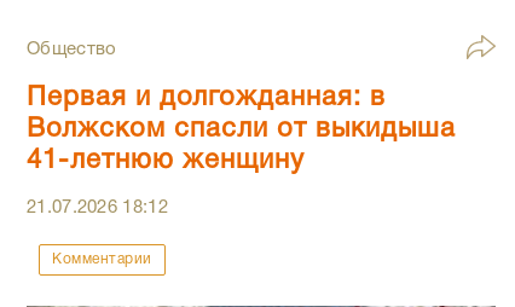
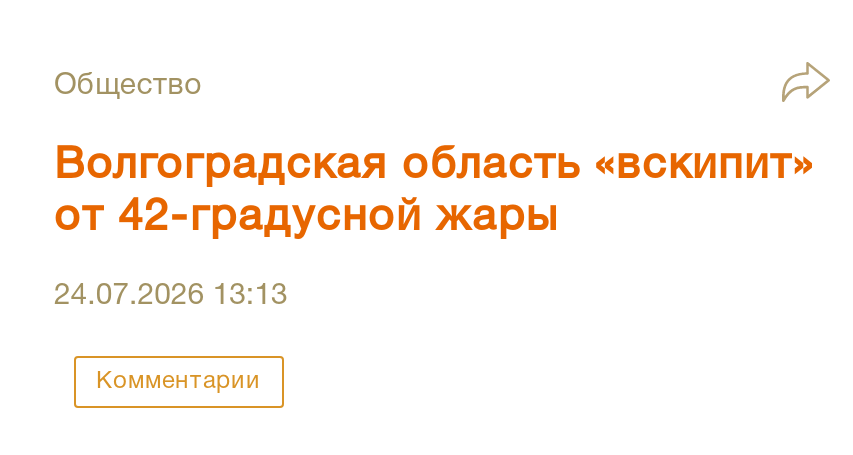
- Первая и долгожданная: в
- Волжском спасли от выкидыша
- 41-летнюю женщину
+ Волгоградская область «вскипит»
+ от 42-градусной жары

- 21.07.2026 18:12
+ 24.07.2026 13:13
